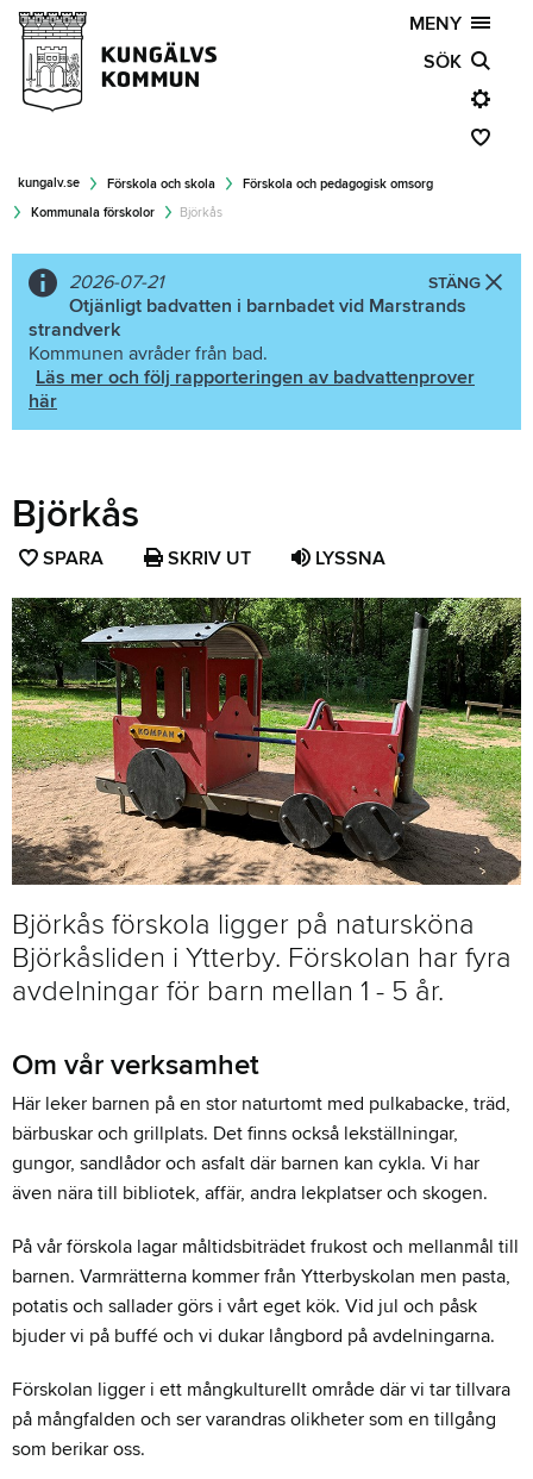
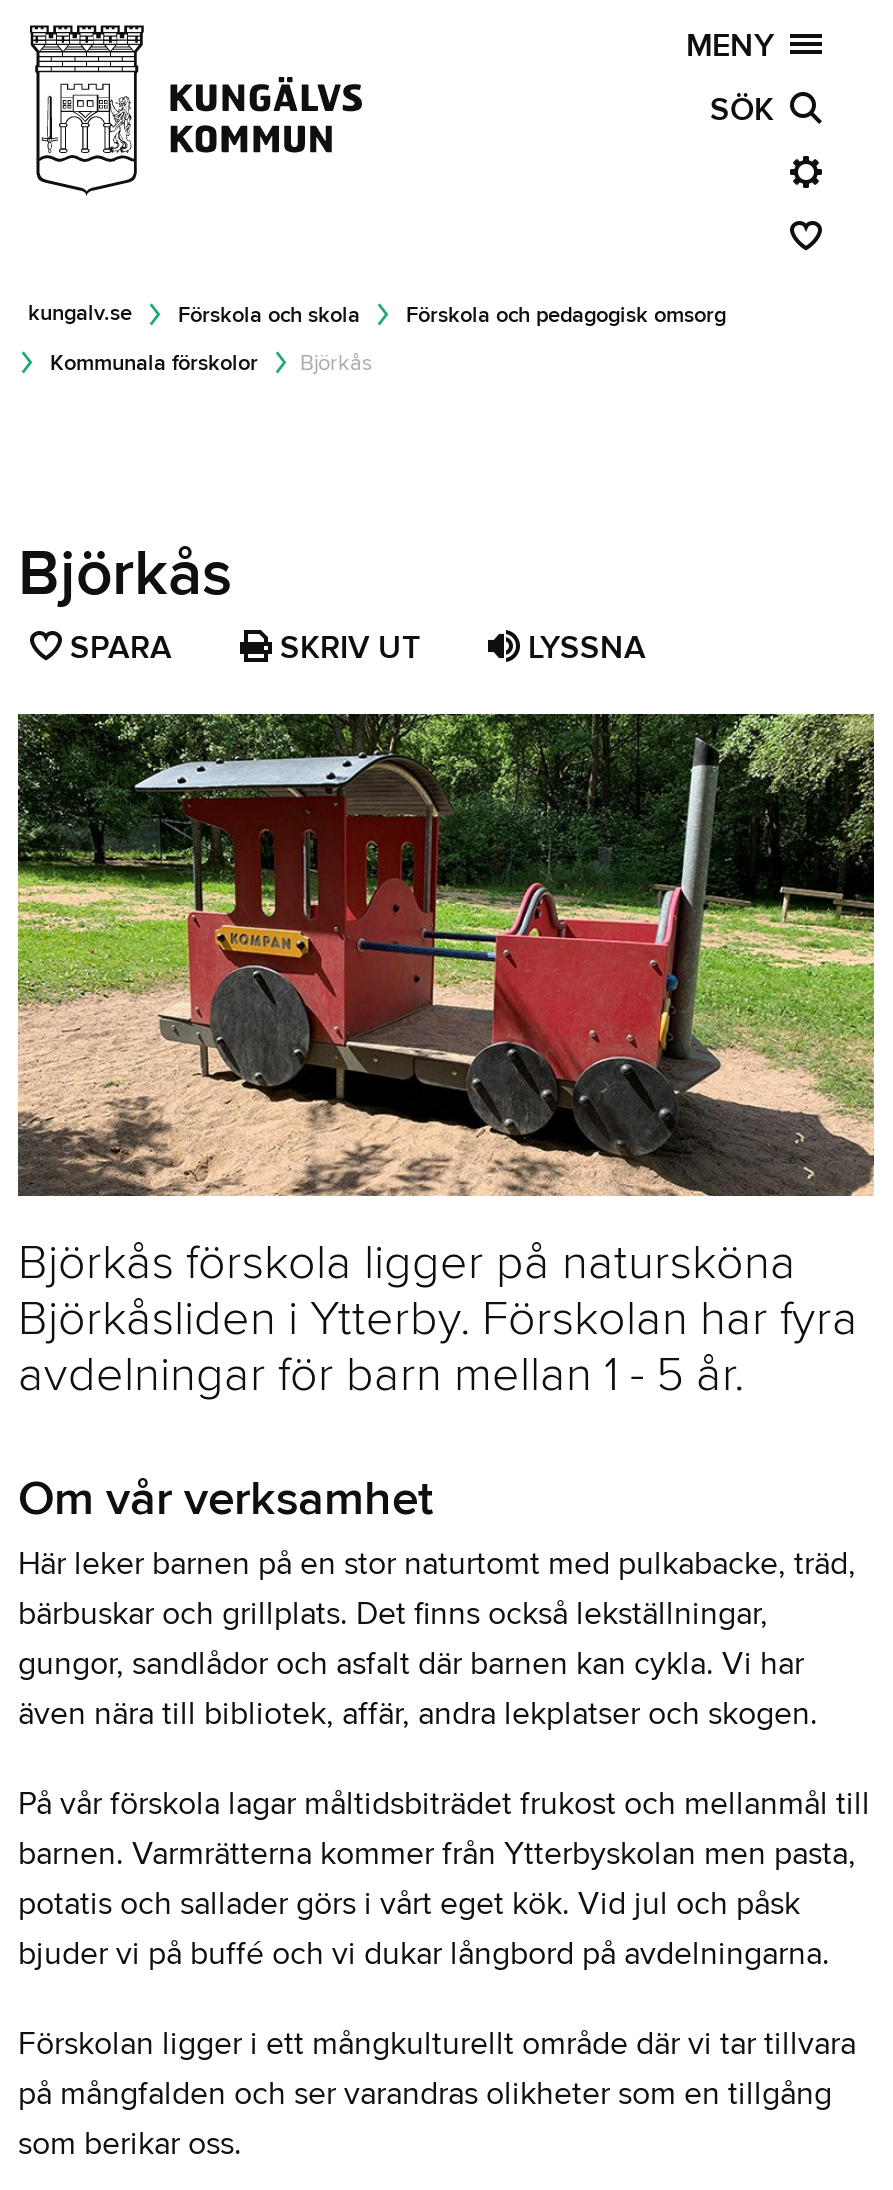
- [image]
- STÄNG
- 2026-07-21
- Otjänligt badvatten i barnbadet vid Marstrands
- strandverk
- Kommunen avråder från bad.
- Läs mer och följ rapporteringen av badvattenprover
- här
